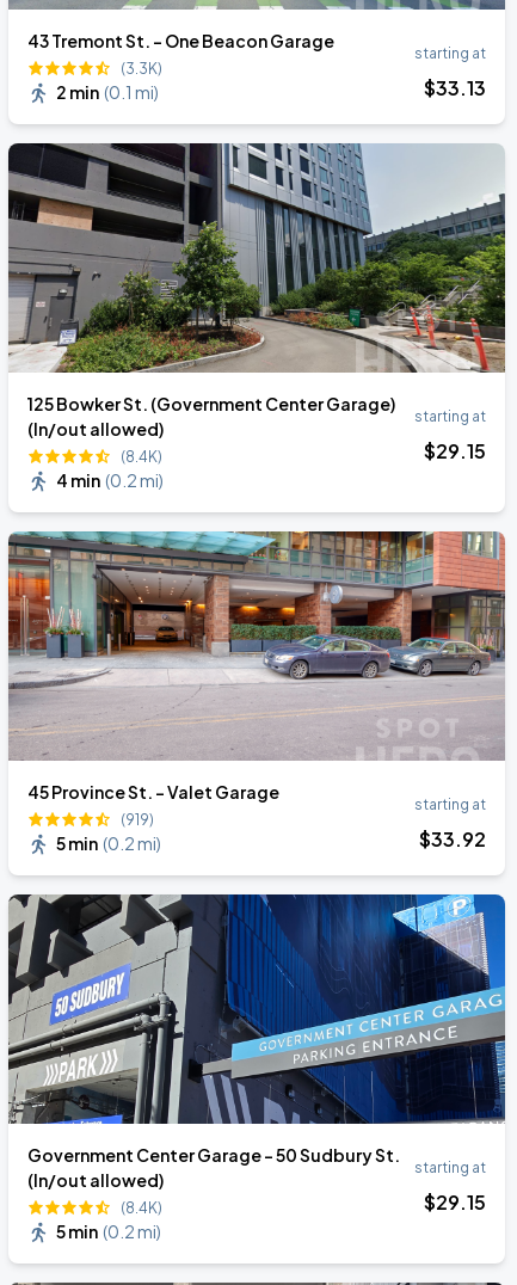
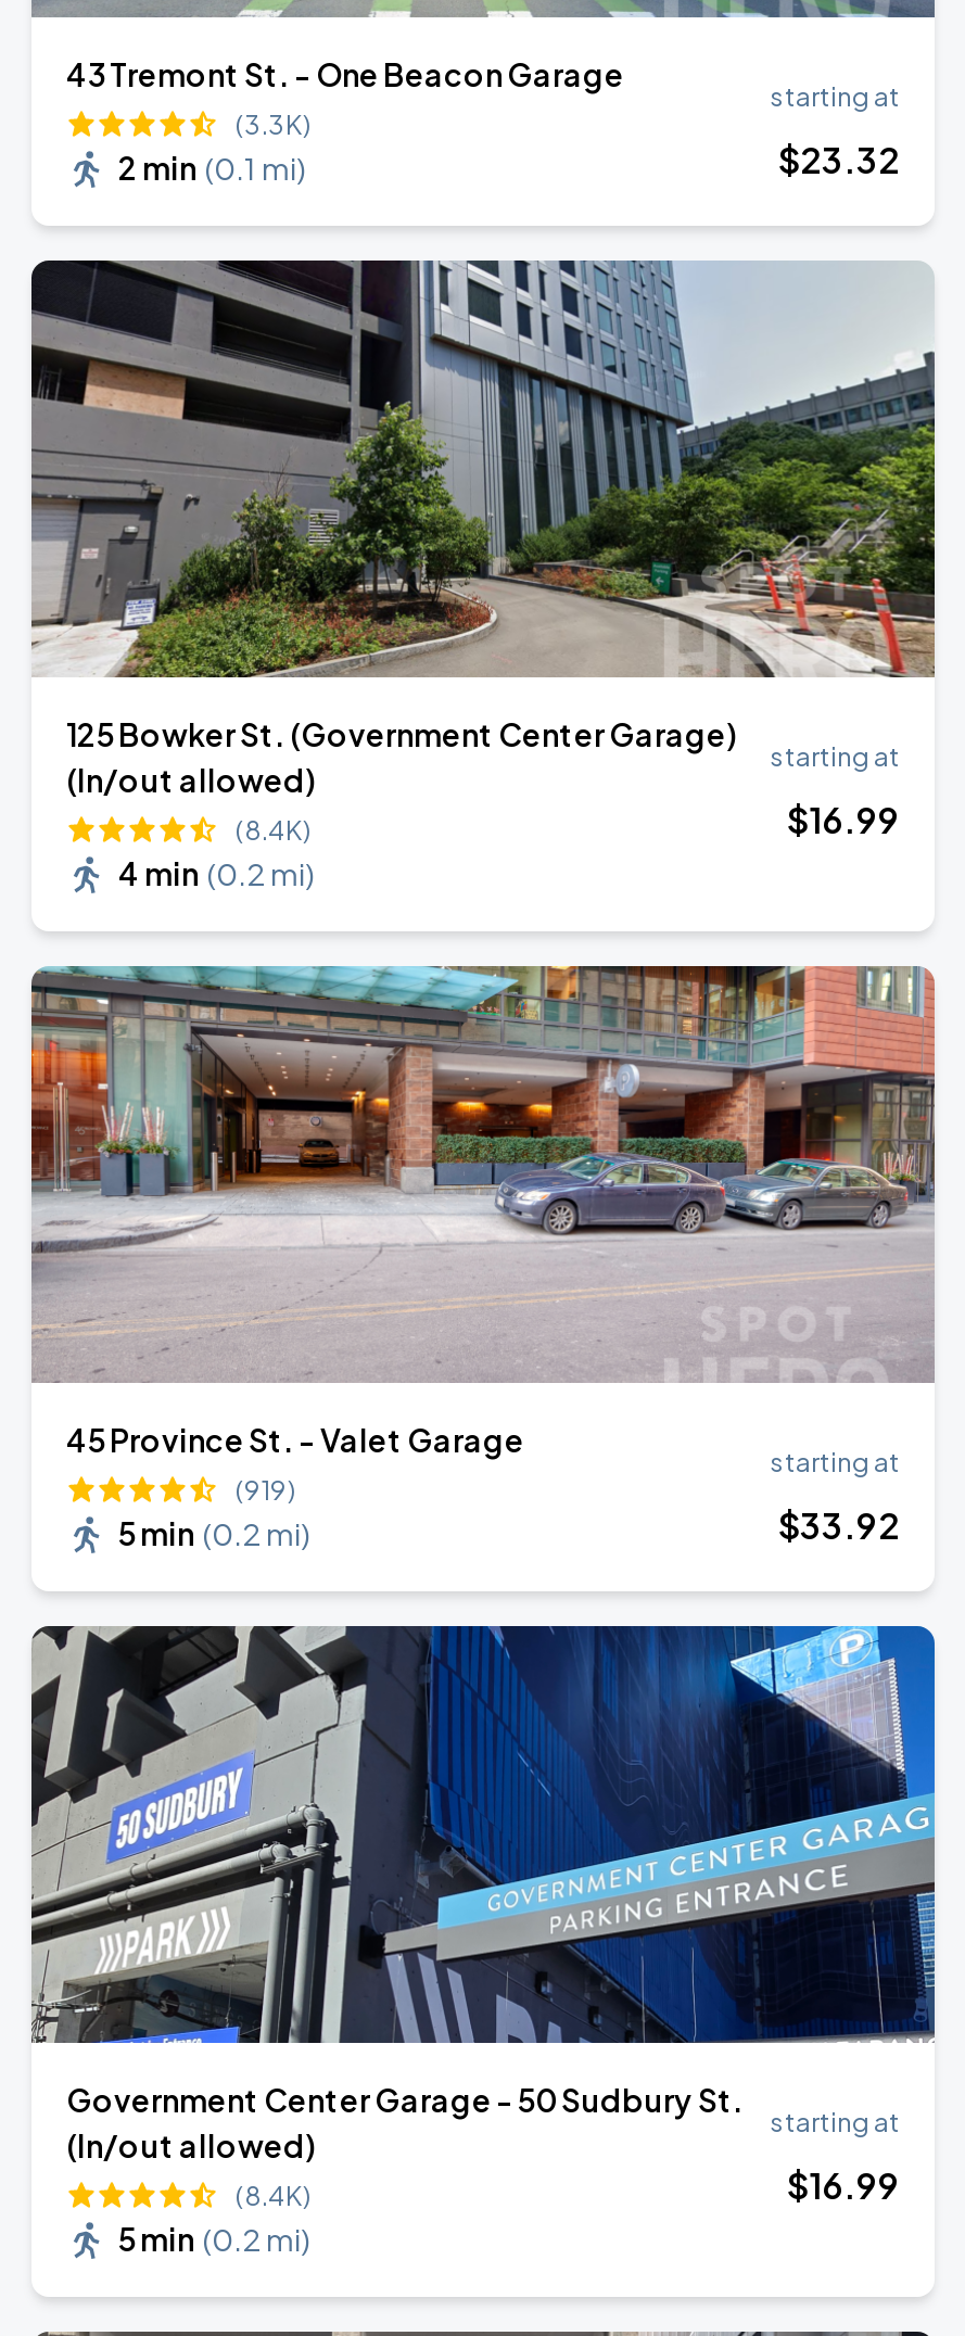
- $33.13
+ $23.32

- $29.15
+ $16.99

- $29.15
+ $16.99
